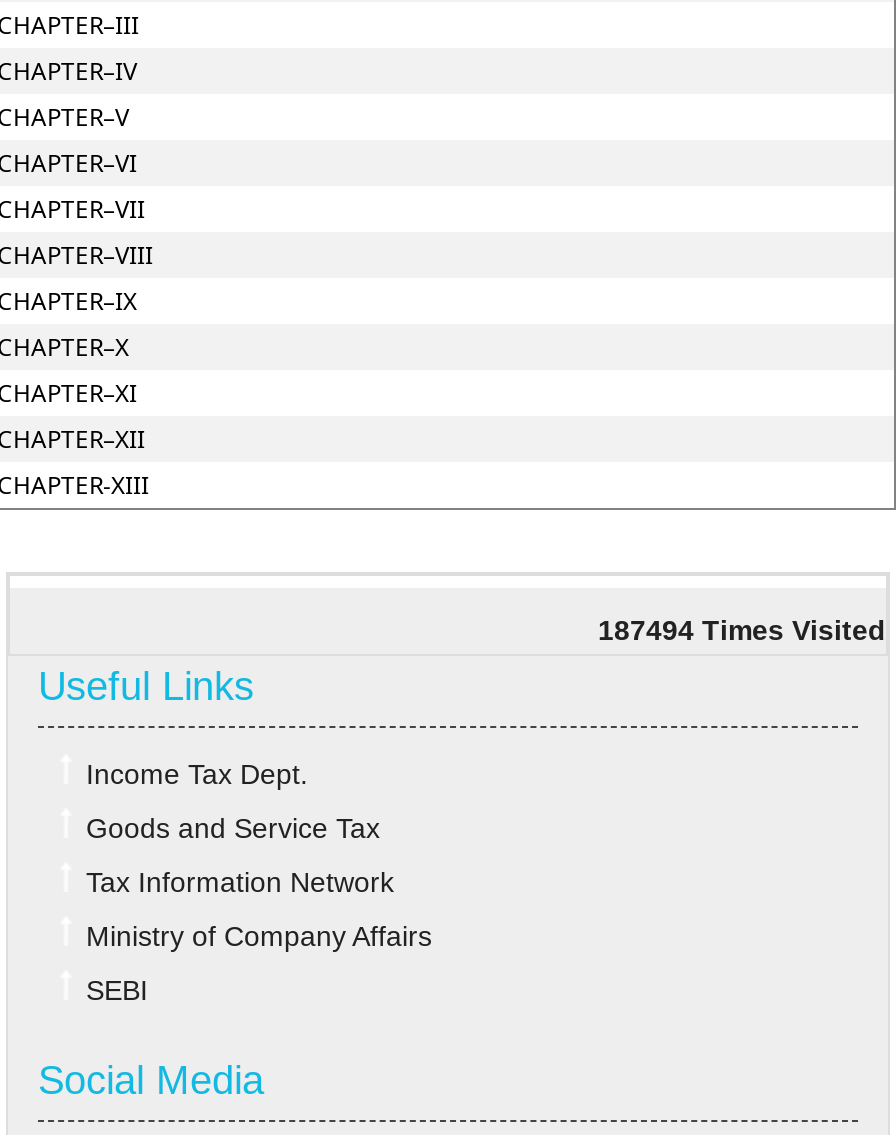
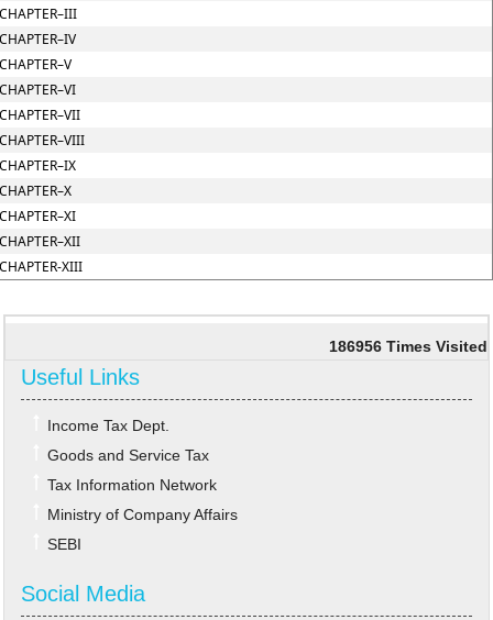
- 187494 Times Visited
+ 186956 Times Visited
